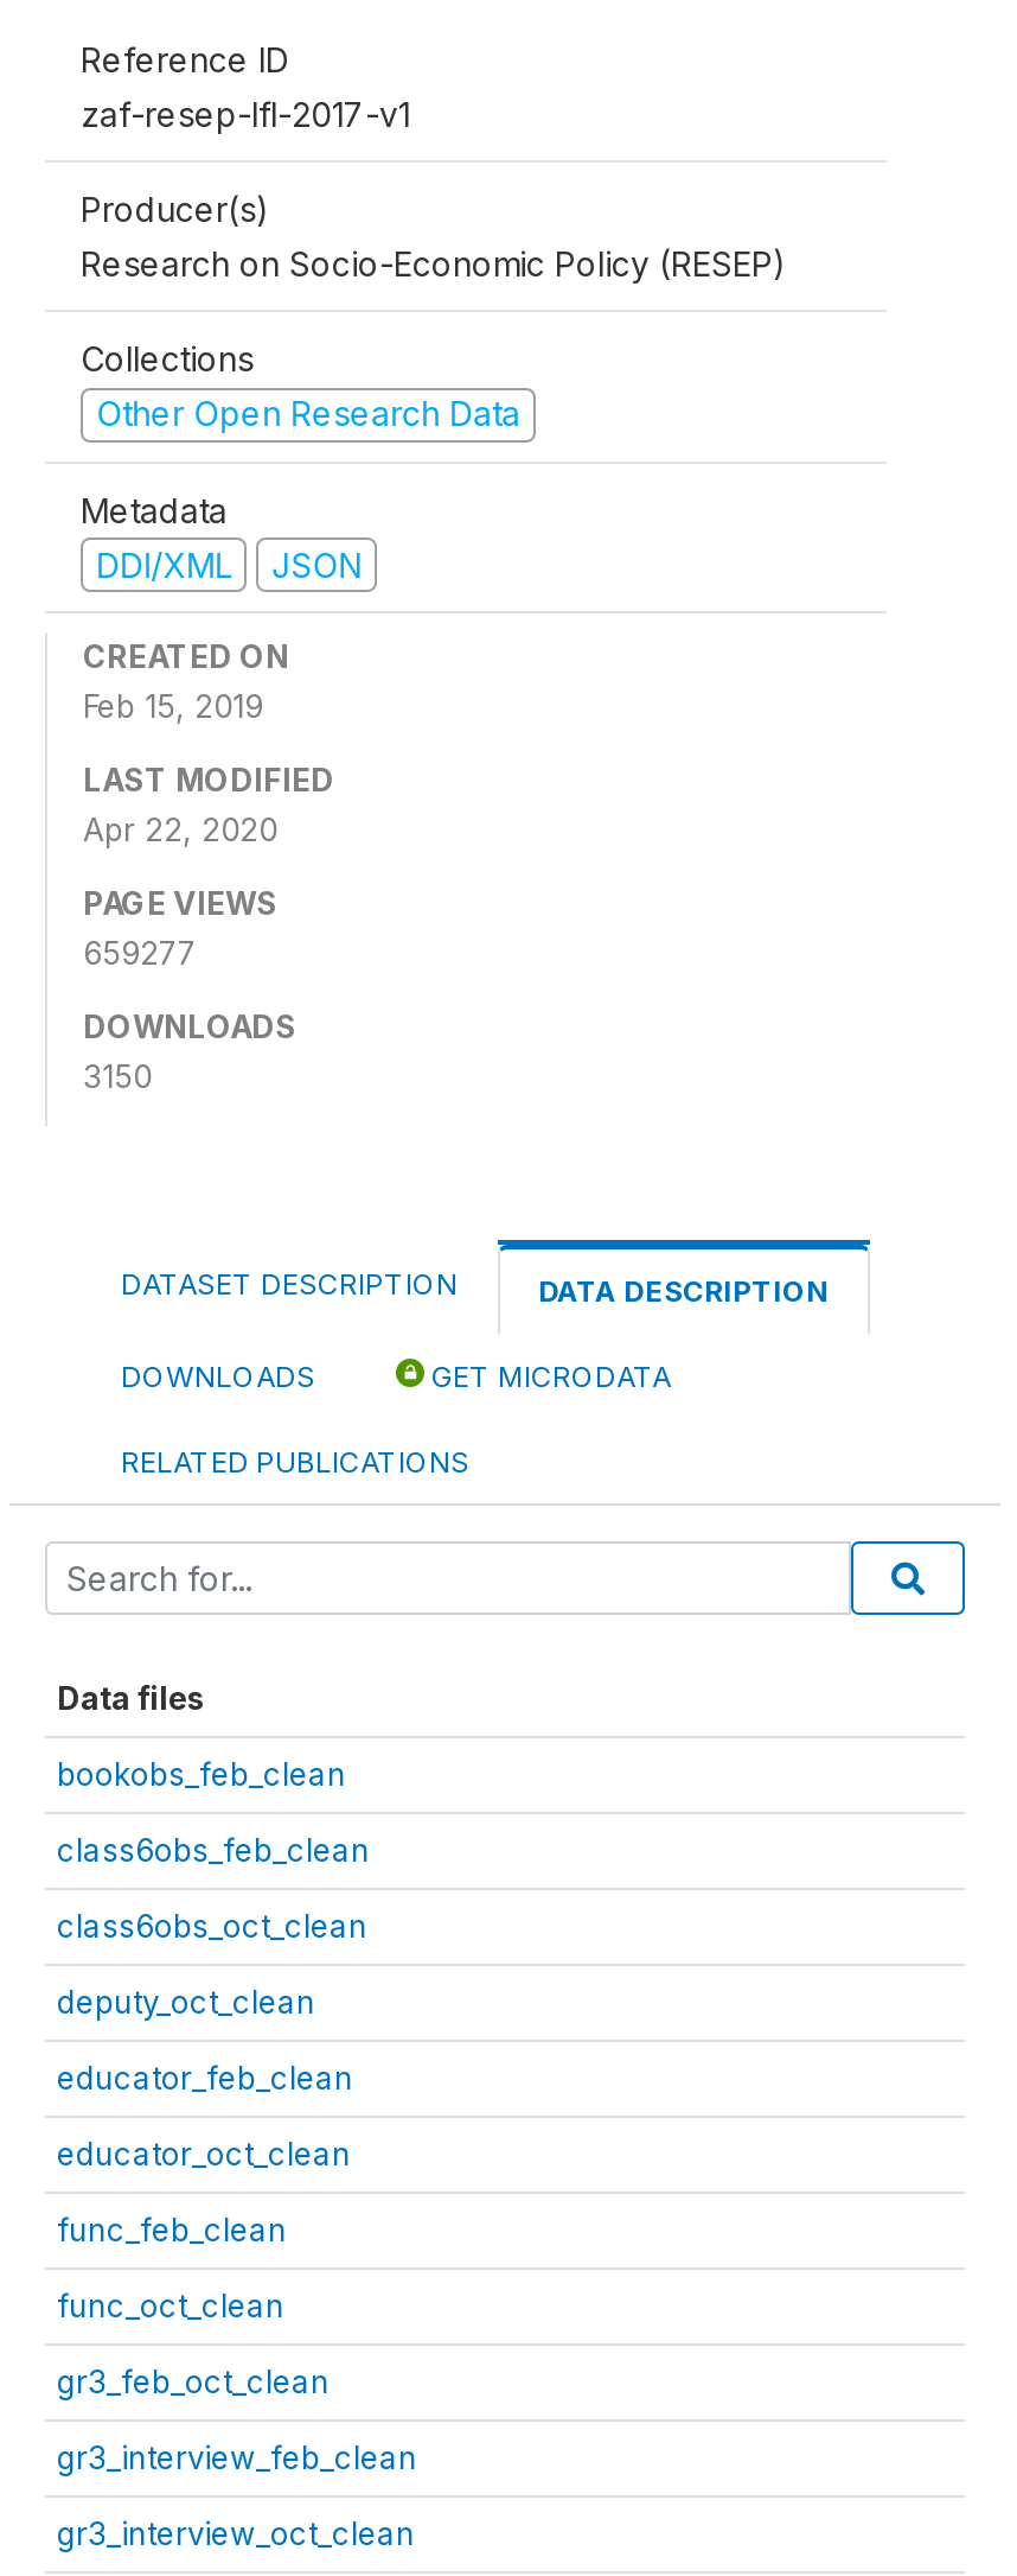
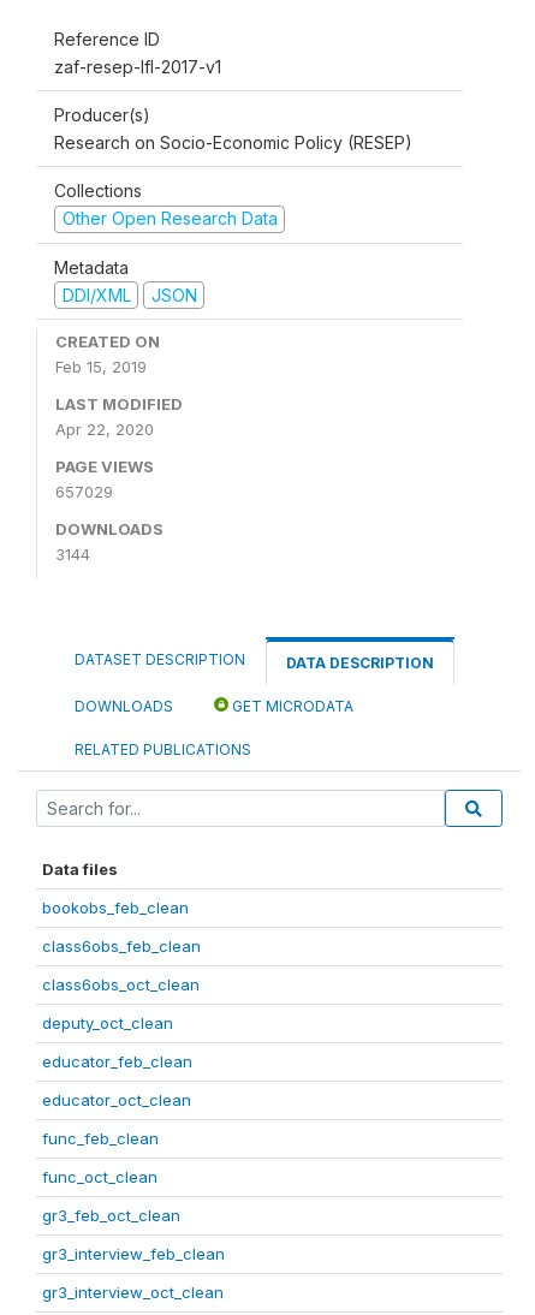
- 659277
+ 657029

- 3150
+ 3144
